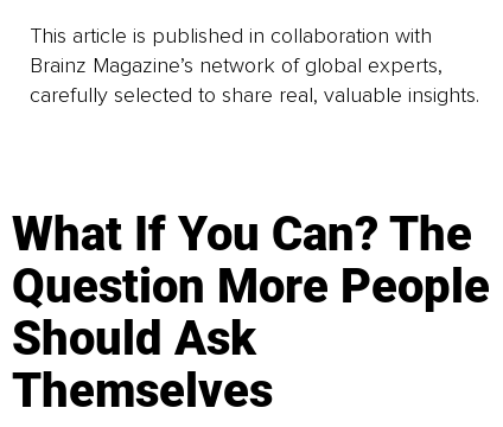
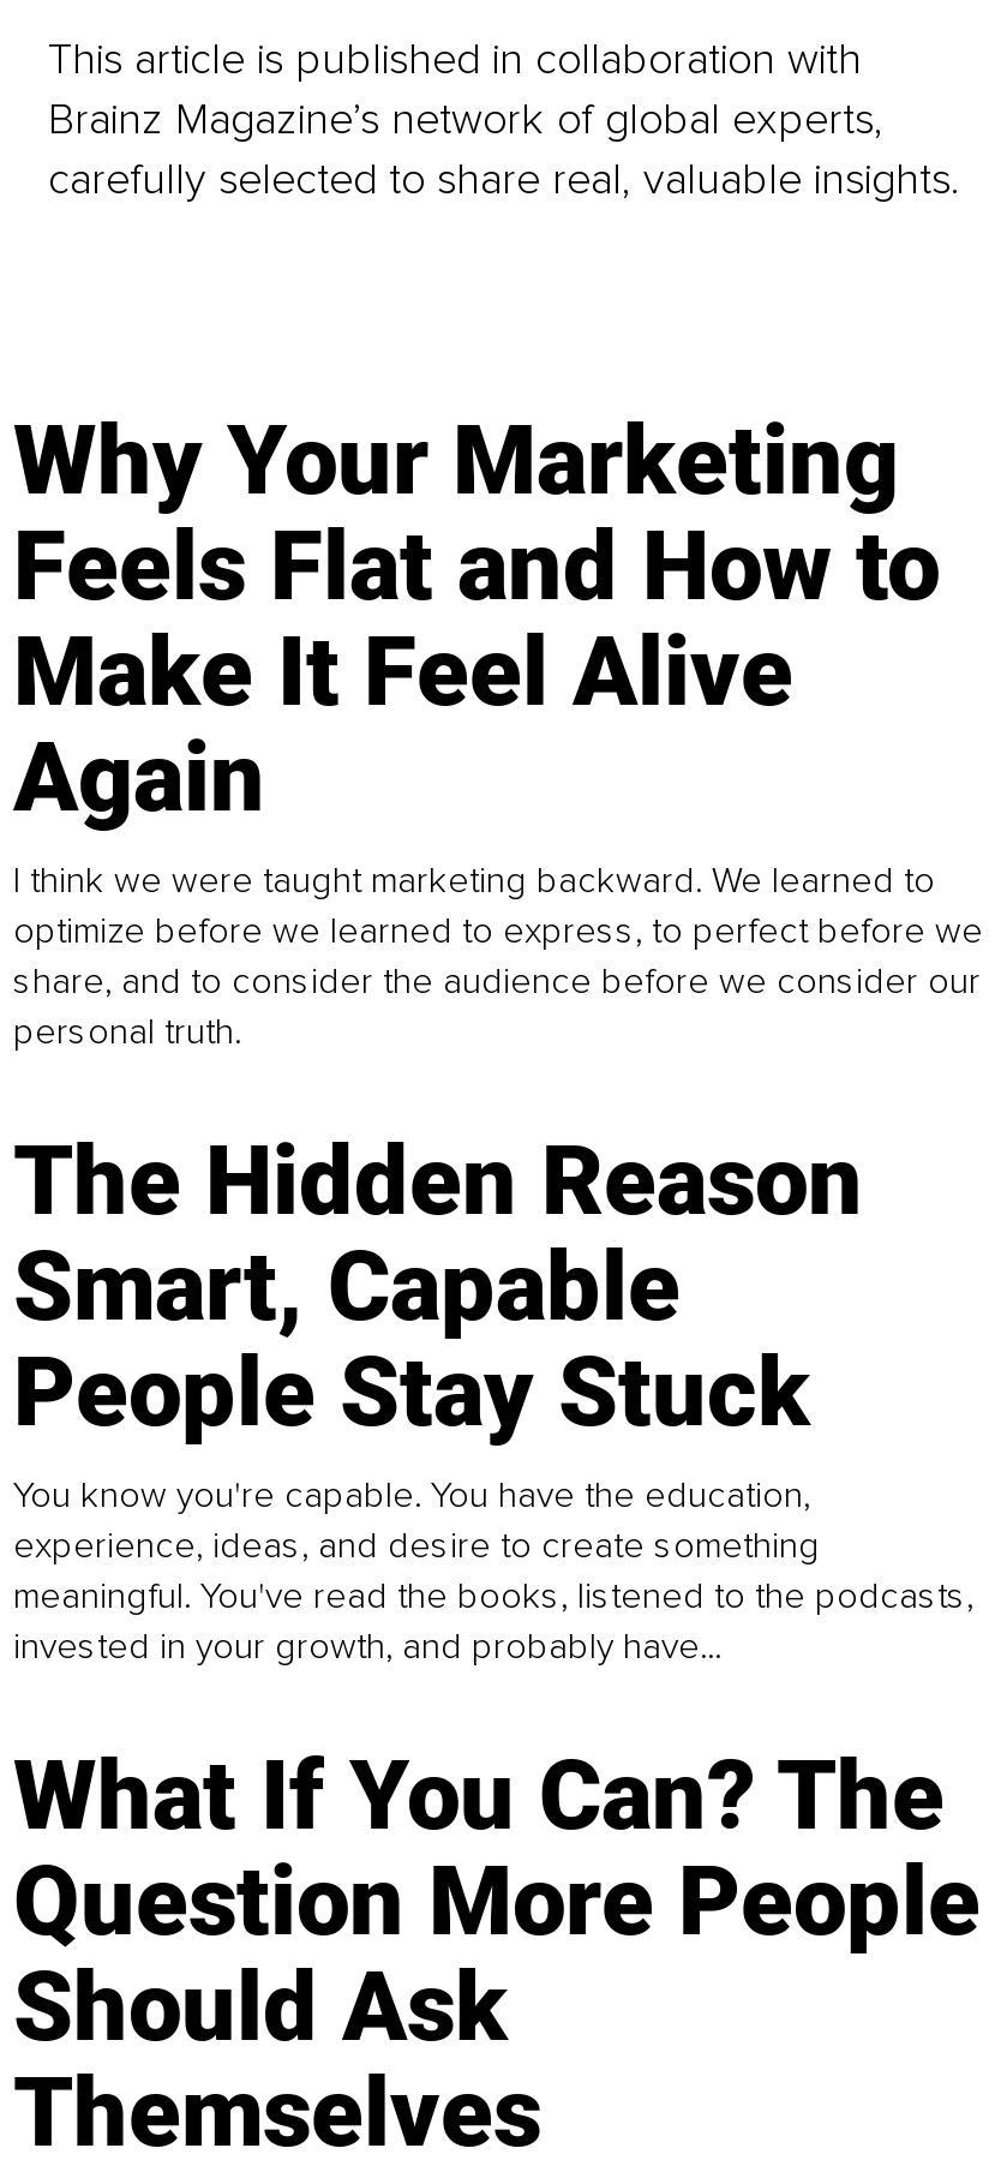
+ Why Your Marketing
+ Feels Flat and How to
+ Make It Feel Alive
+ Again
+ I think we were taught marketing backward. We learned to
+ optimize before we learned to express, to perfect before we
+ share, and to consider the audience before we consider our
+ personal truth.
+ The Hidden Reason
+ Smart, Capable
+ People Stay Stuck
+ You know you're capable. You have the education,
+ experience, ideas, and desire to create something
+ meaningful. You've read the books, listened to the podcasts,
+ invested in your growth, and probably have...
